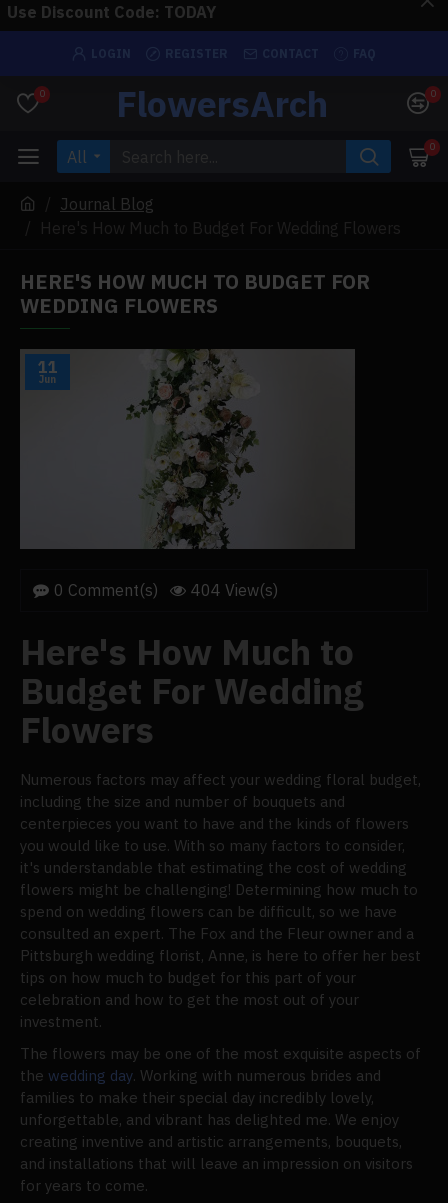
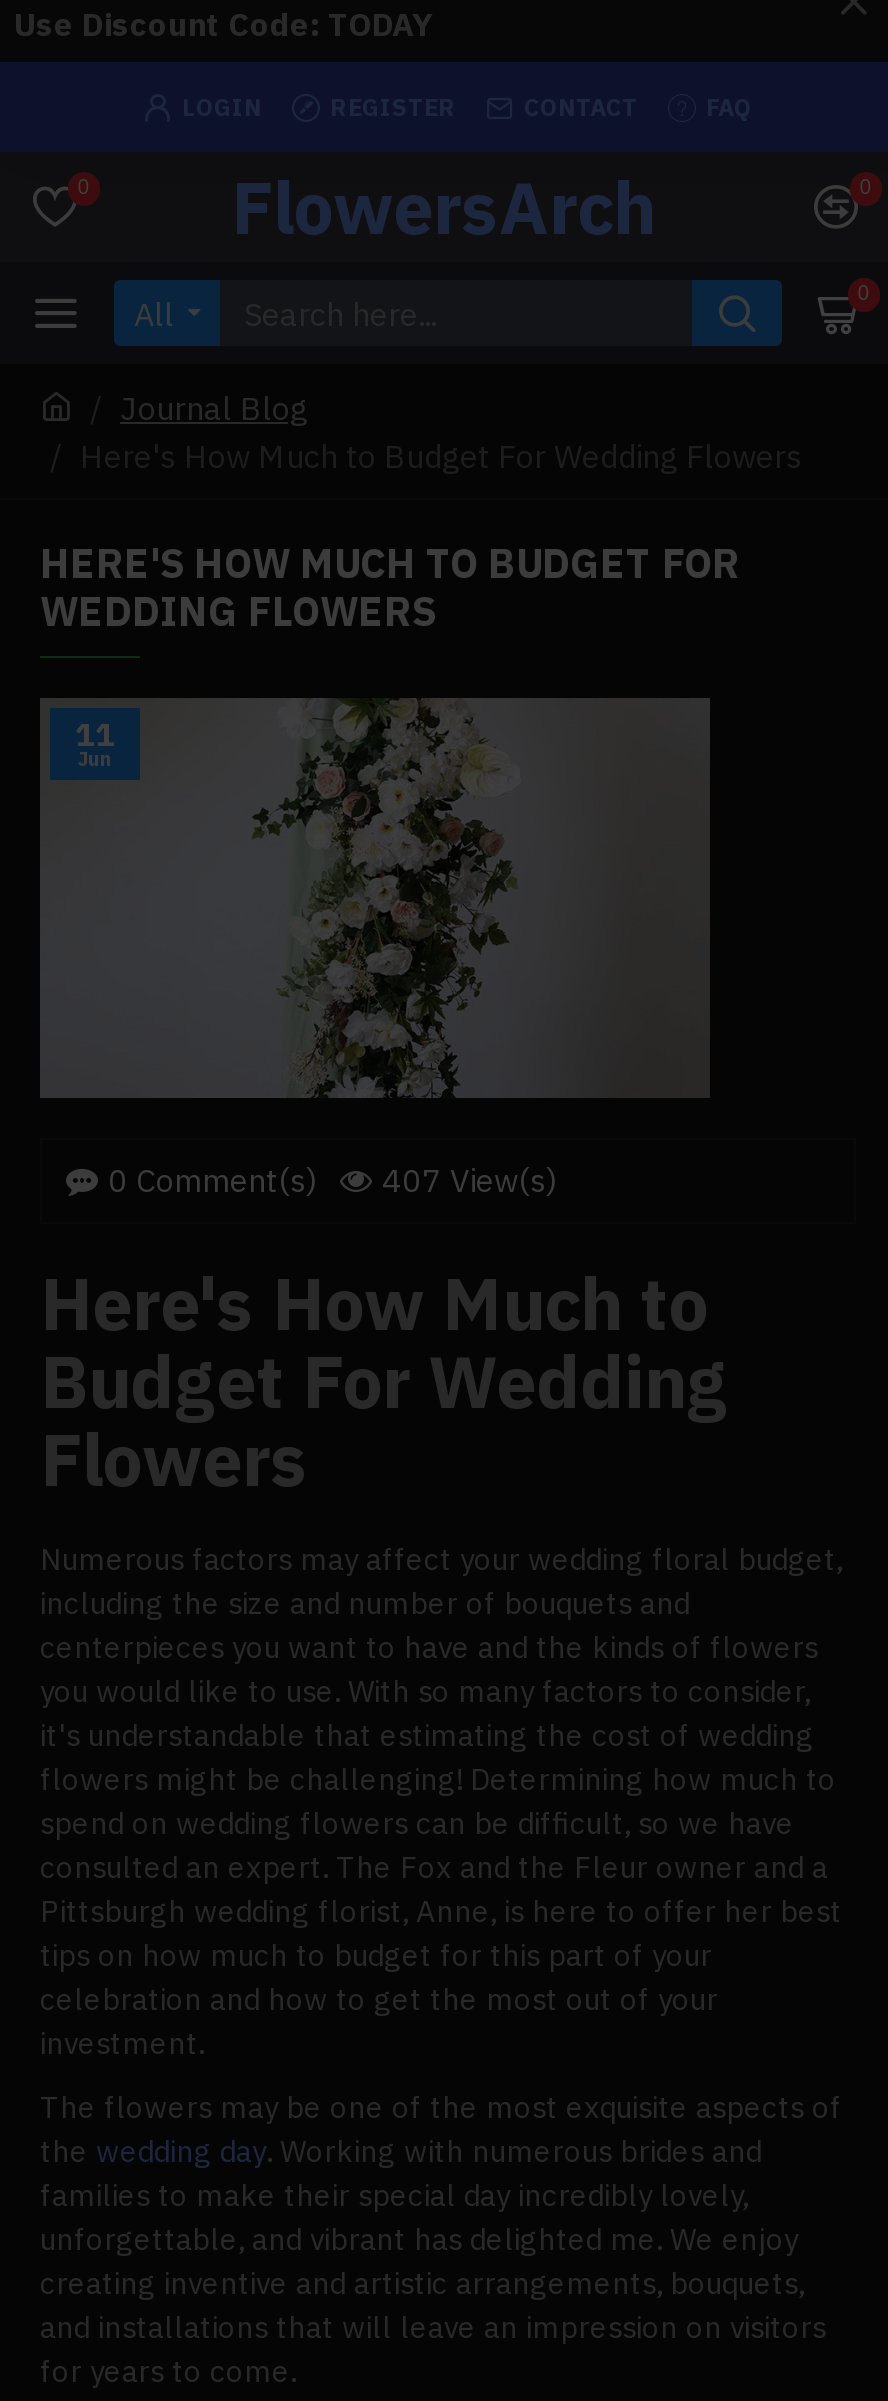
- 0 Comment(s) 404 View(s)
+ 0 Comment(s) 407 View(s)
